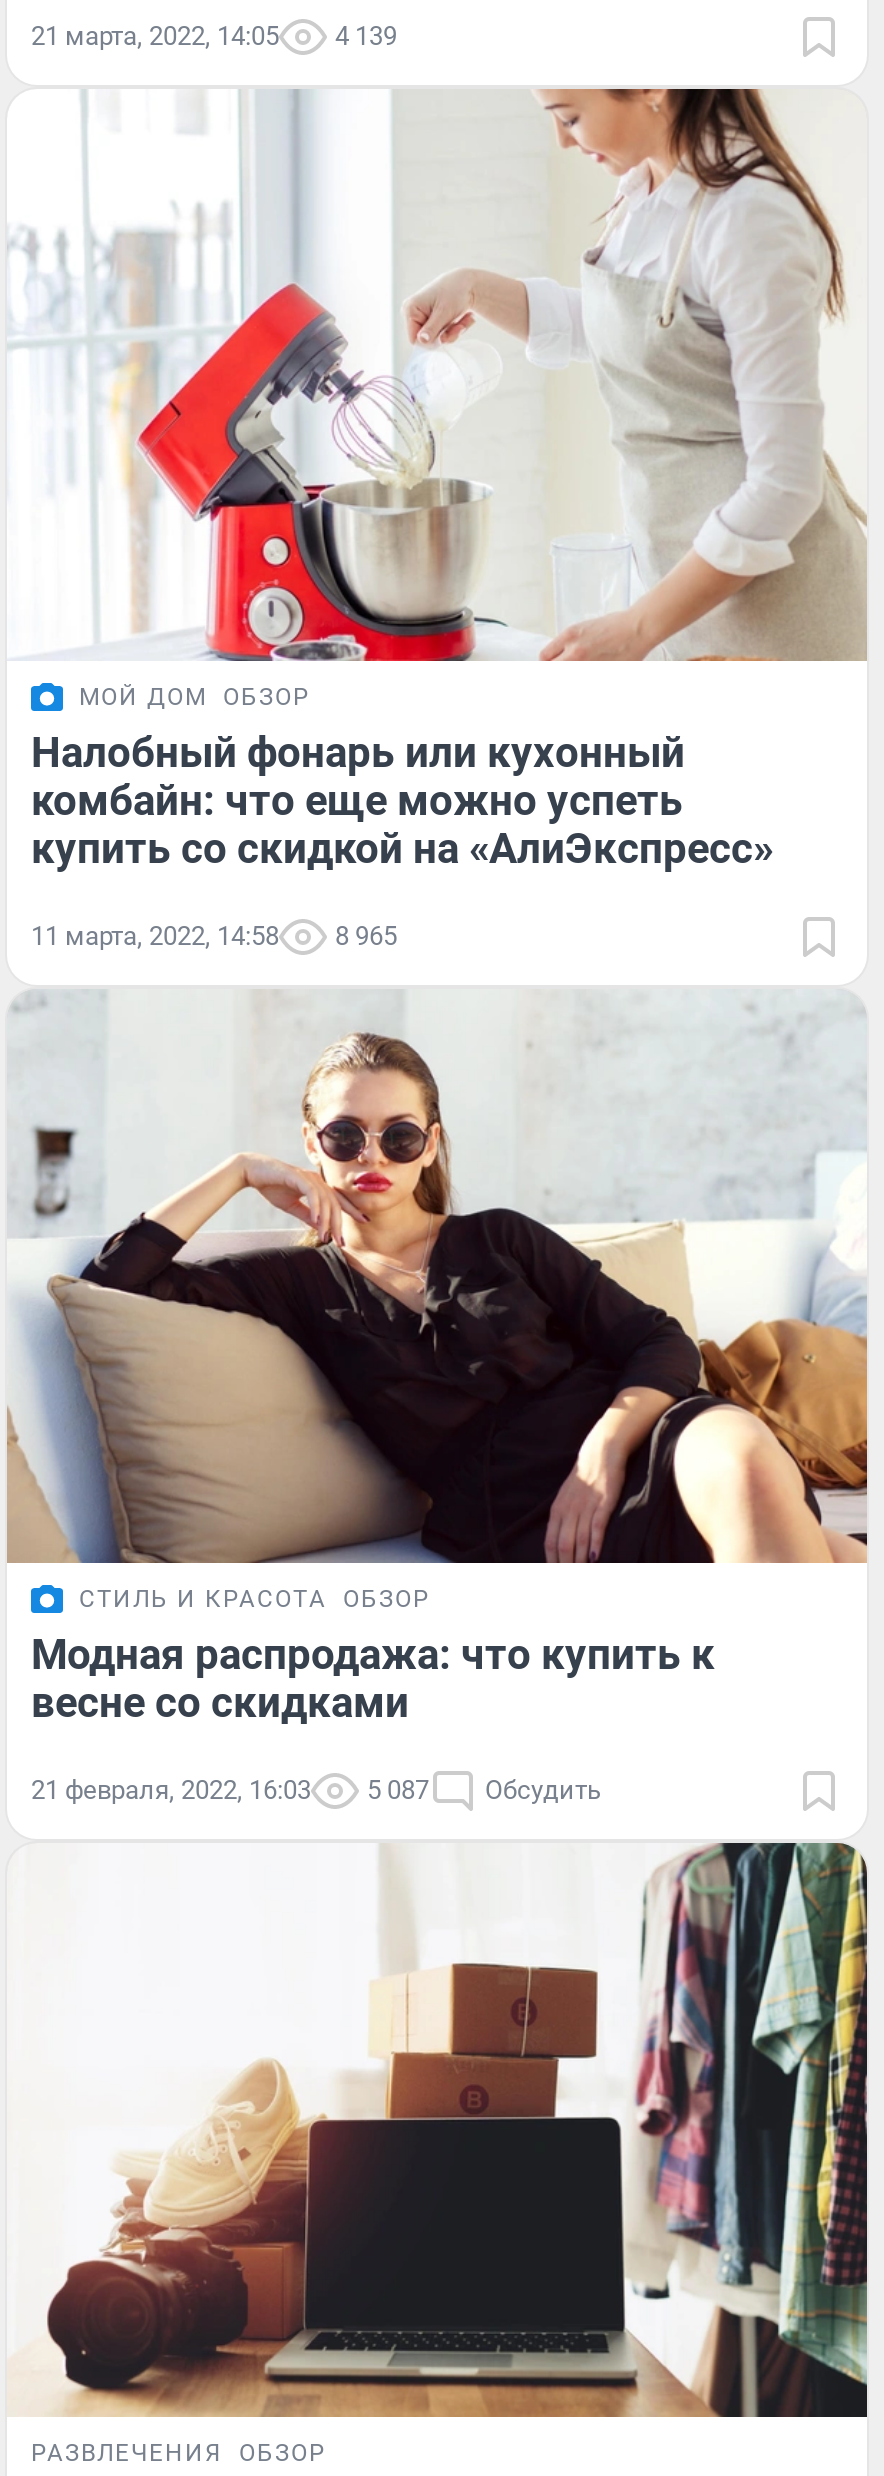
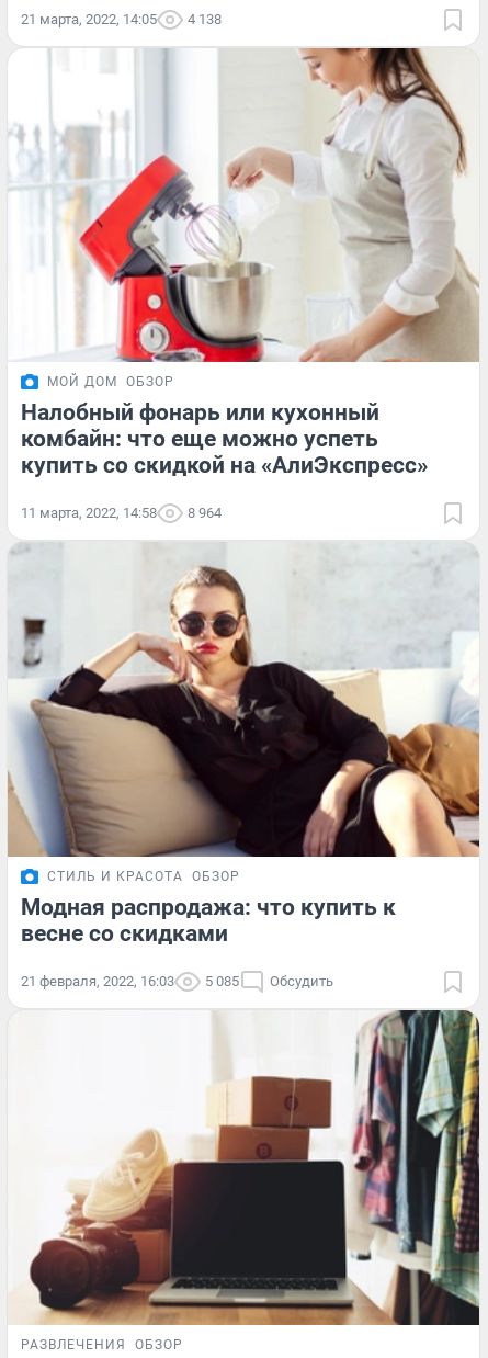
- 21 марта, 2022, 14:05 4 139
+ 21 марта, 2022, 14:05 4 138

- 11 марта, 2022, 14:58 8 965
+ 11 марта, 2022, 14:58 8 964

- 21 февраля, 2022, 16:03 5 087 Обсудить
+ 21 февраля, 2022, 16:03 5 085 Обсудить
